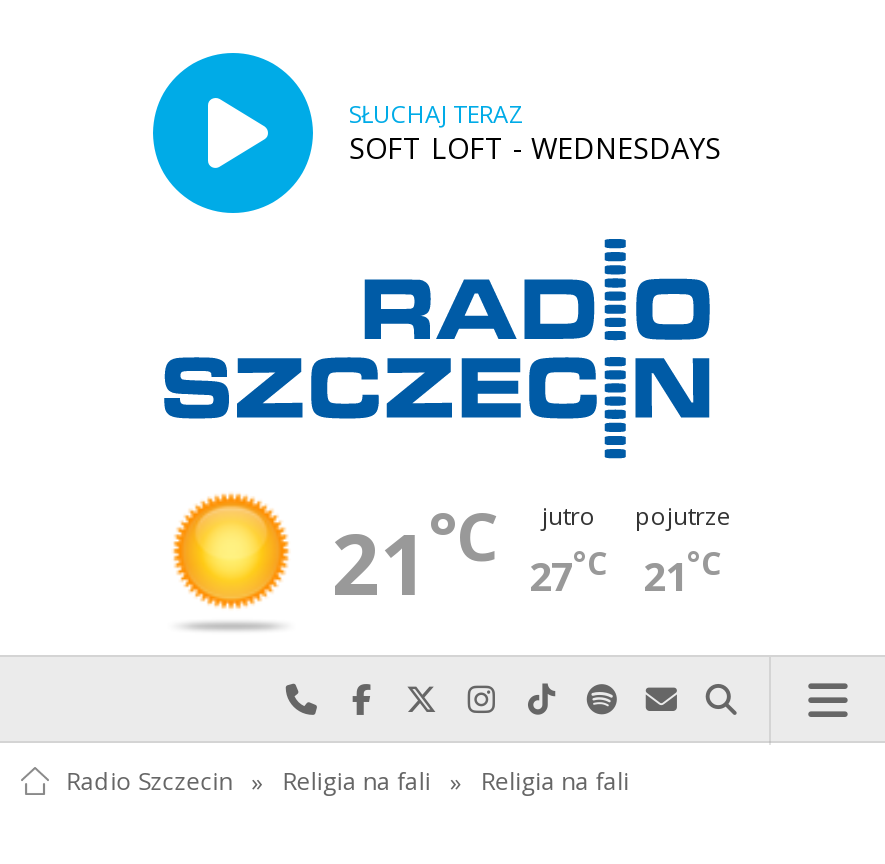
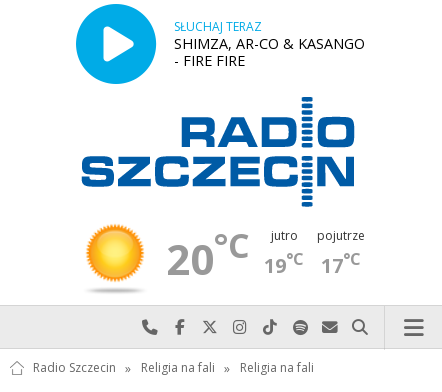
- SOFT LOFT - WEDNESDAYS
+ SHIMZA, AR-CO & KASANGO
+ - FIRE FIRE

- 21°C
+ 20°C

- 27°C
+ 19°C

- 21°C
+ 17°C
